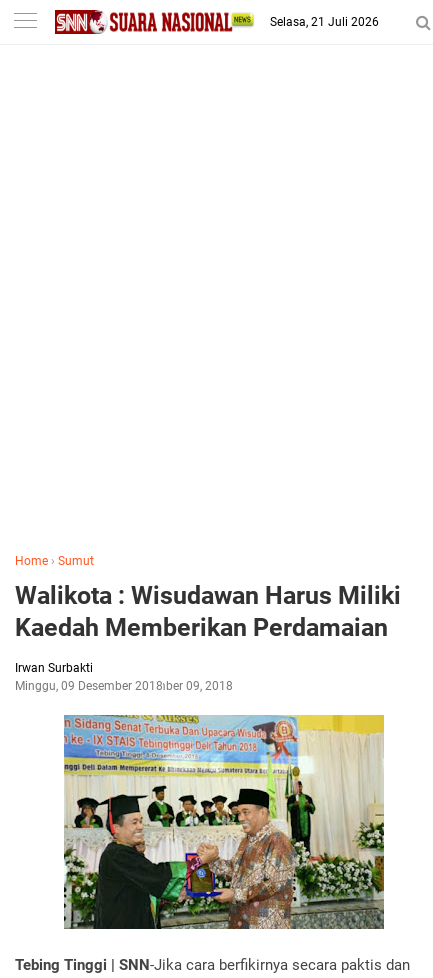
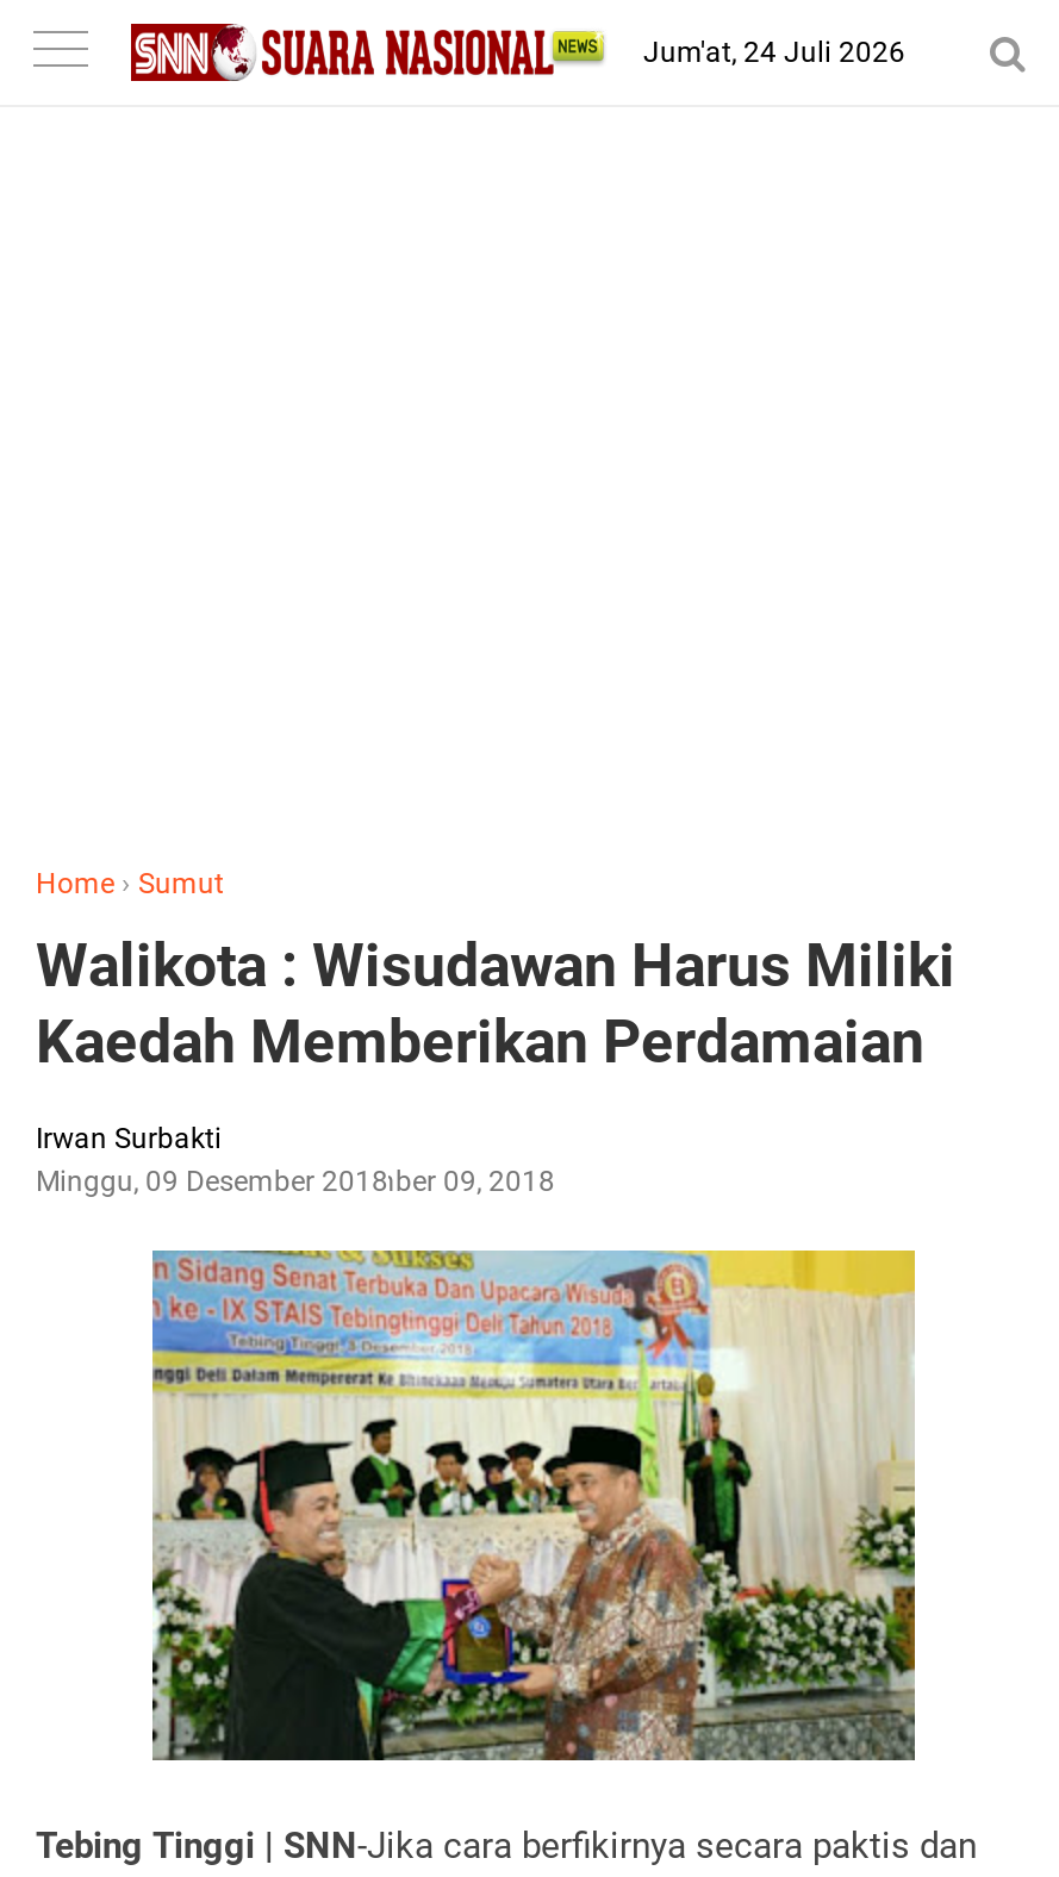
- Selasa, 21 Juli 2026
+ Jum'at, 24 Juli 2026
